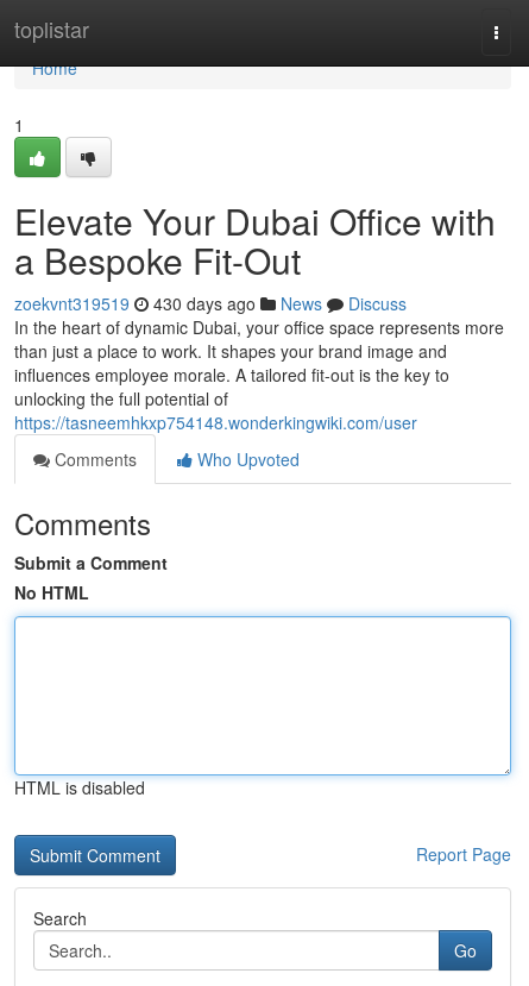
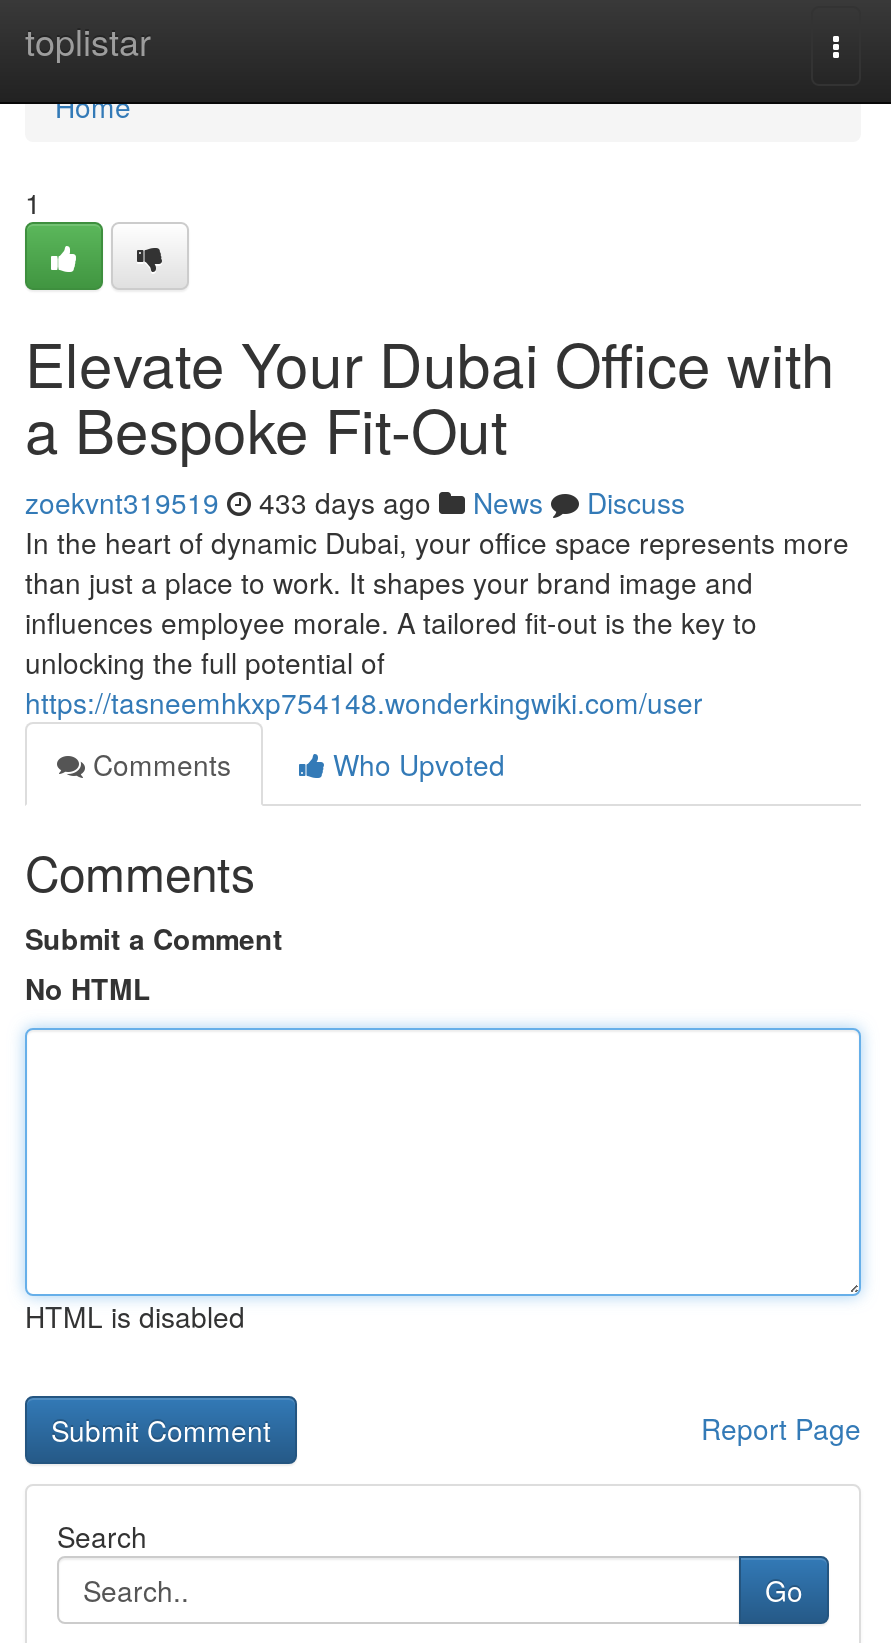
- zoekvnt319519 430 days ago News Discuss
+ zoekvnt319519 433 days ago News Discuss
